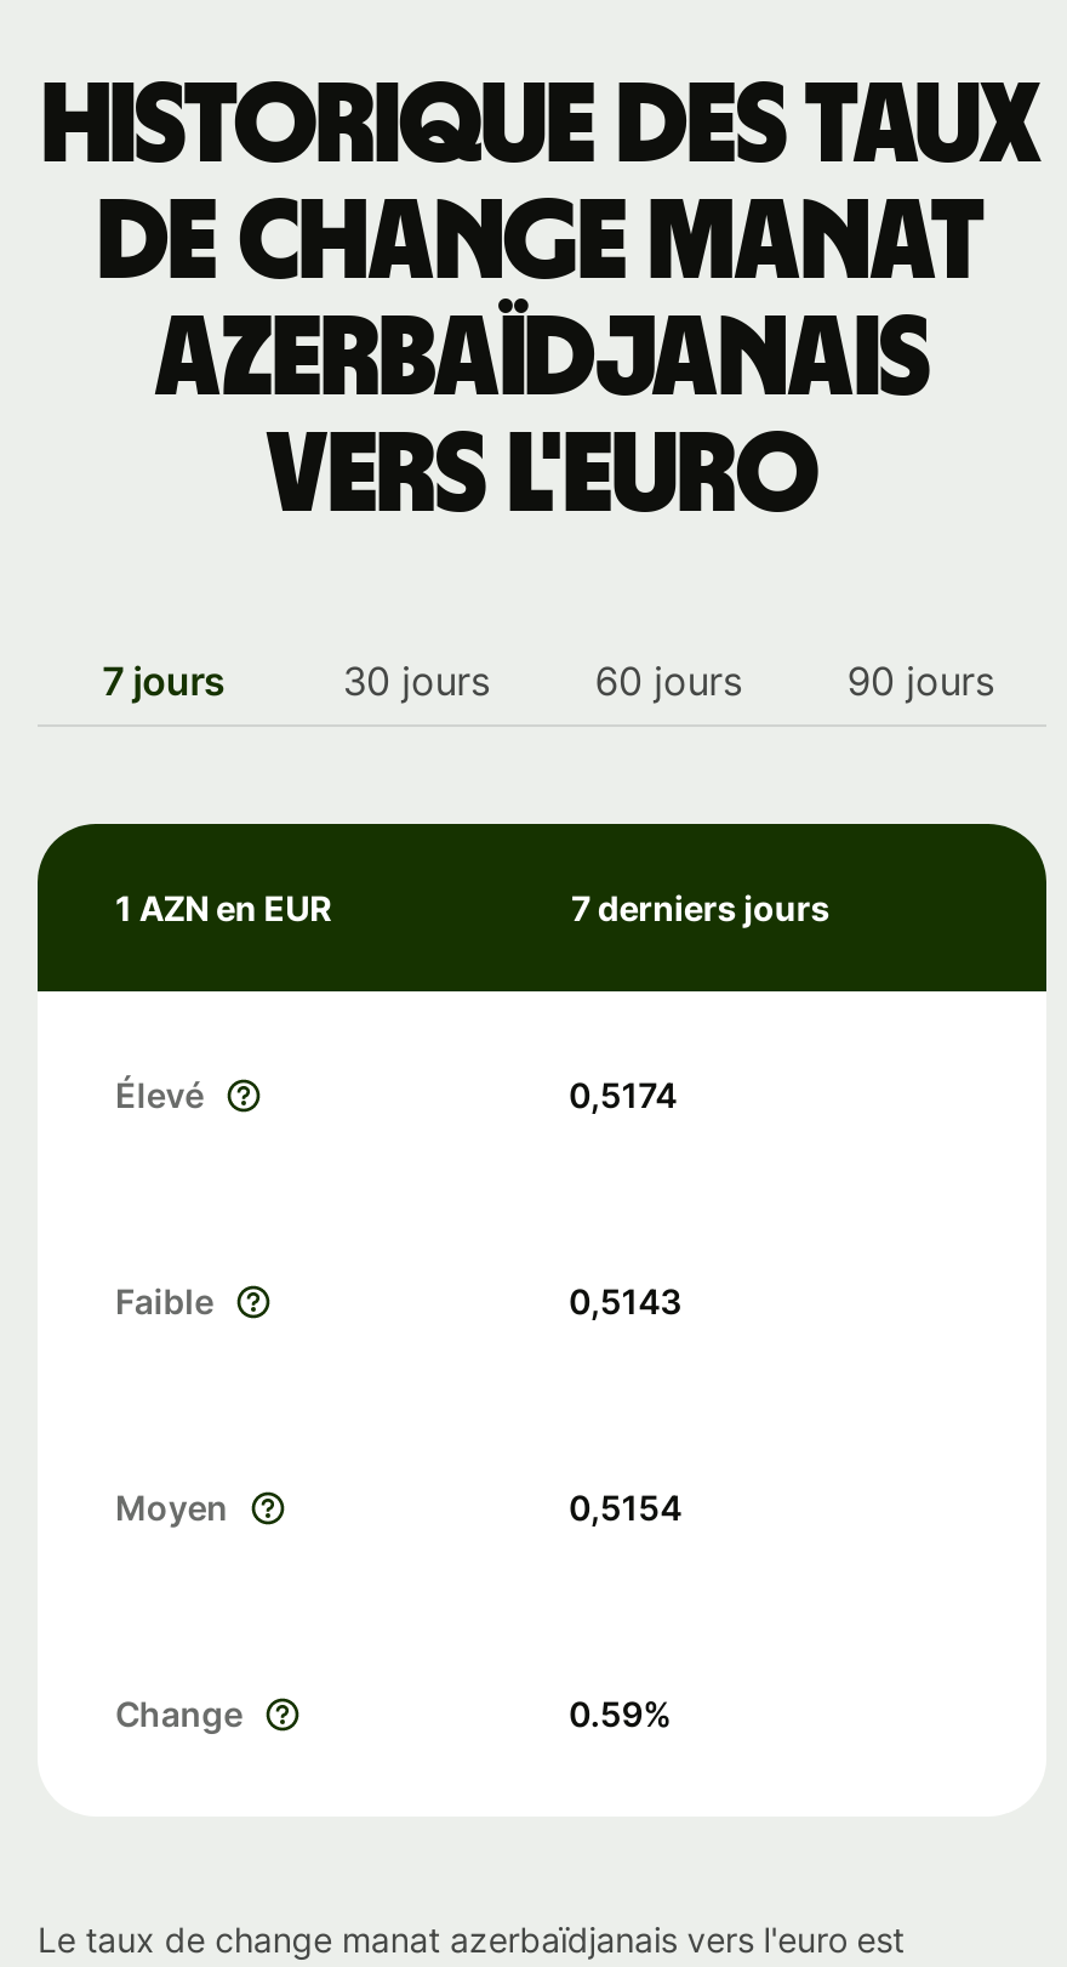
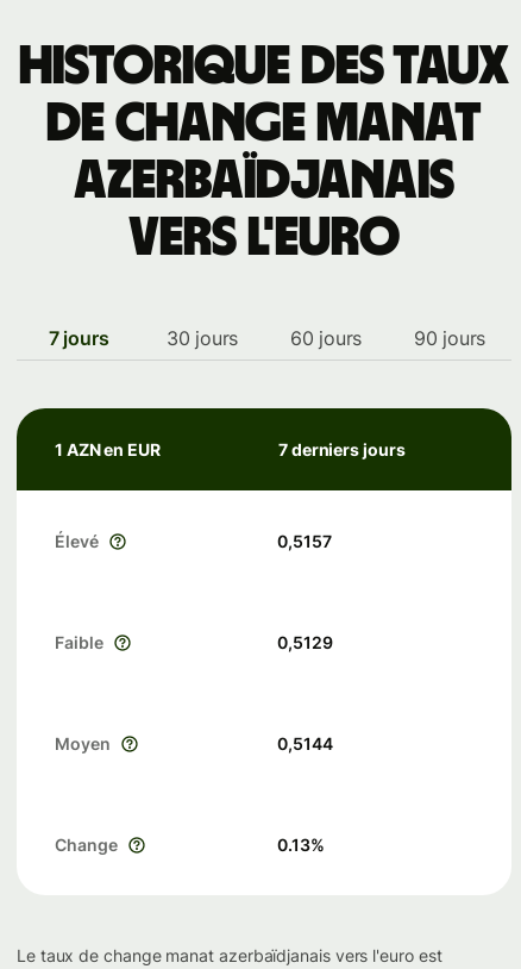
- 0,5174
+ 0,5157

- 0,5143
+ 0,5129

- 0,5154
+ 0,5144

- 0.59%
+ 0.13%
